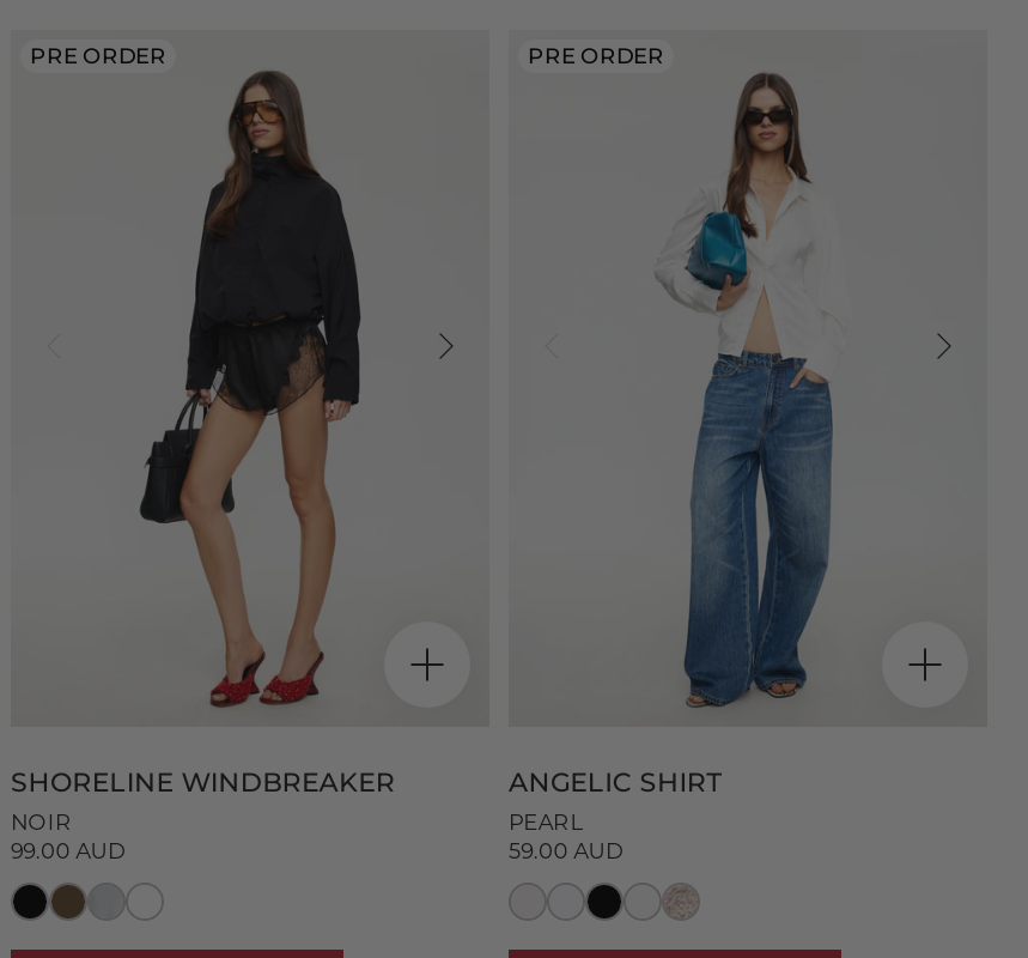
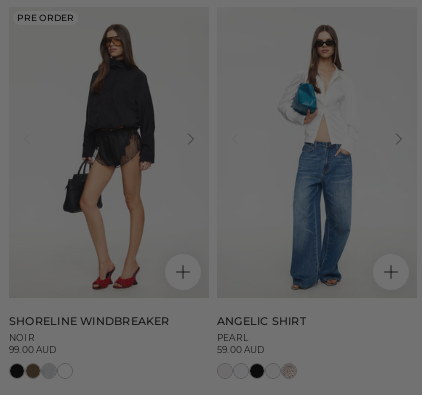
- PRE ORDER
